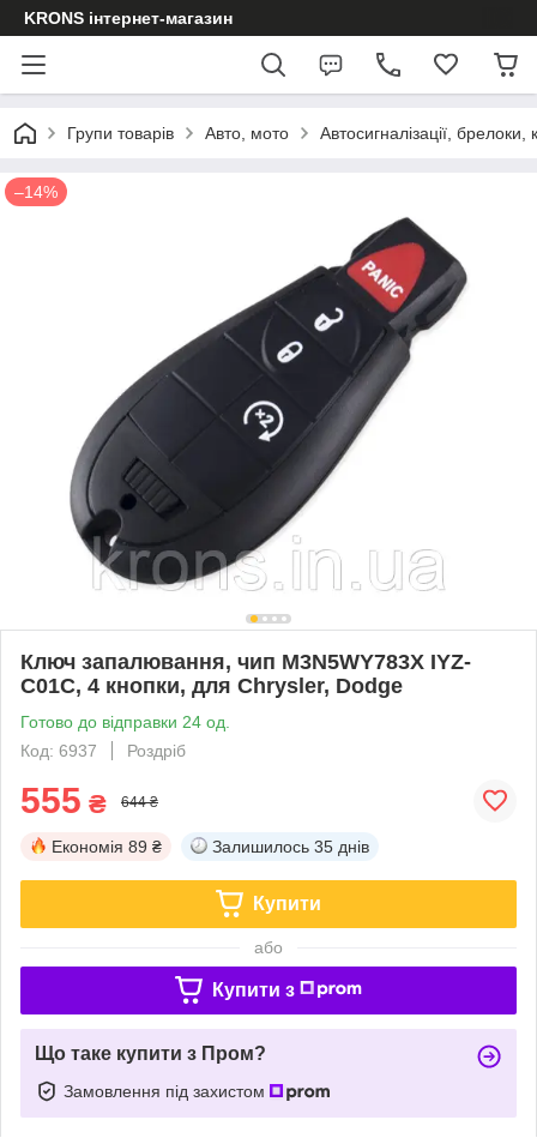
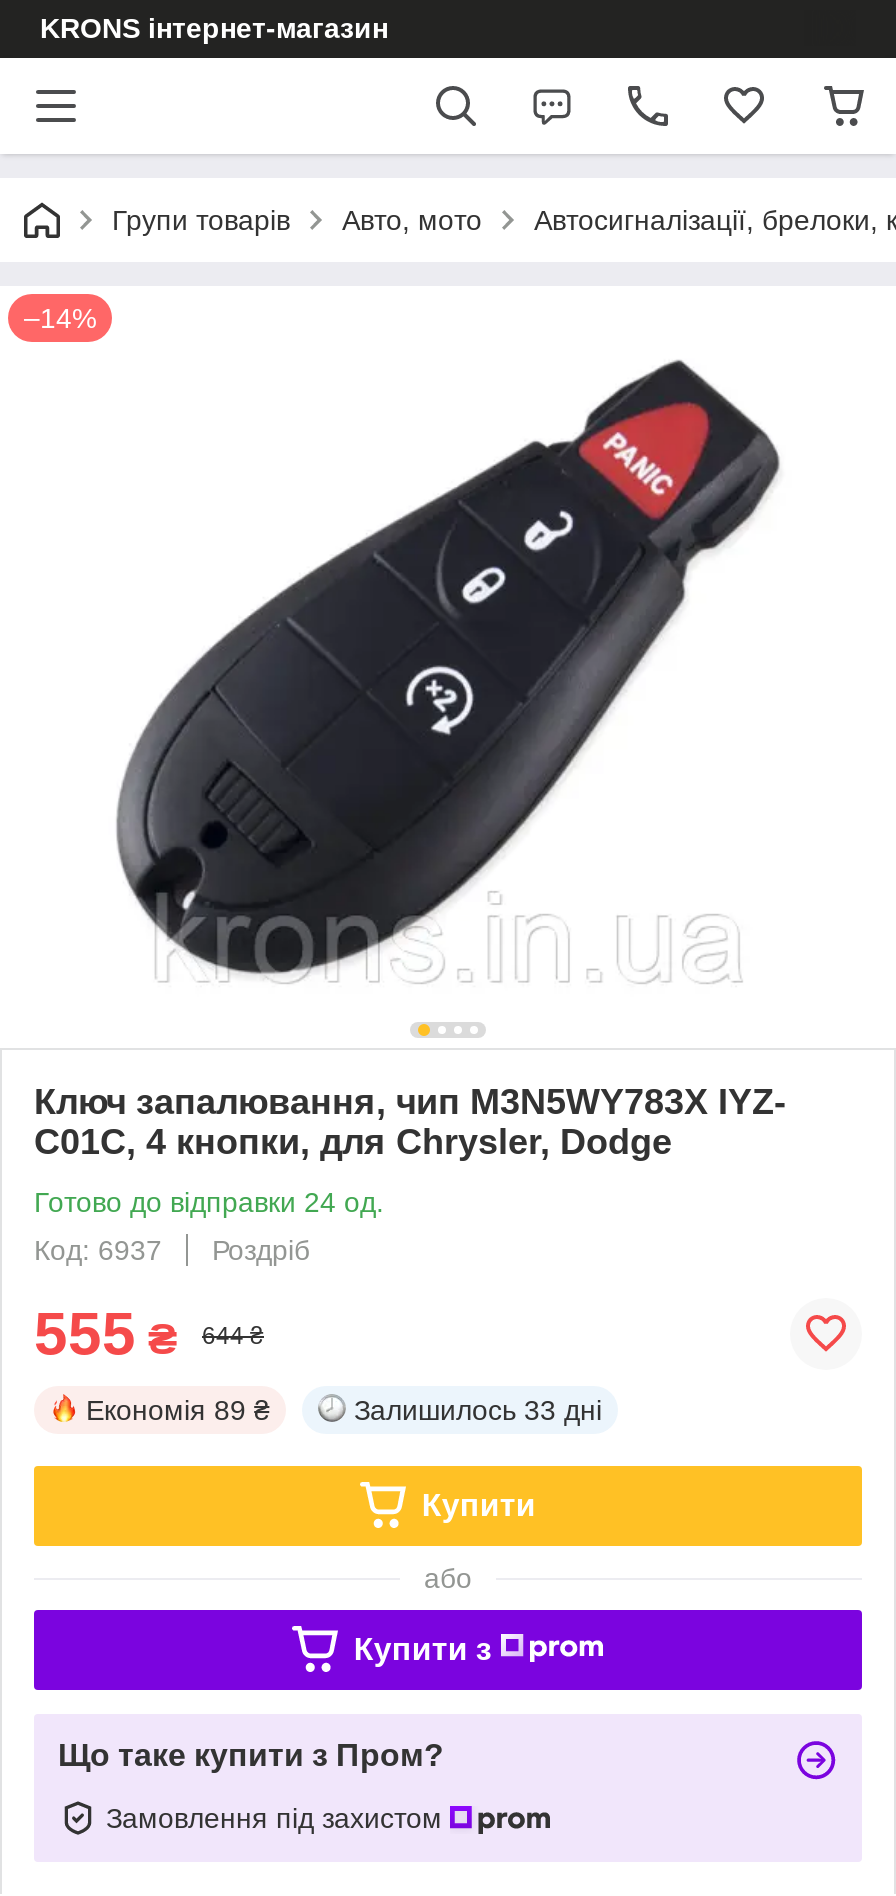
- Залишилось 35 днів
+ Залишилось 33 дні
